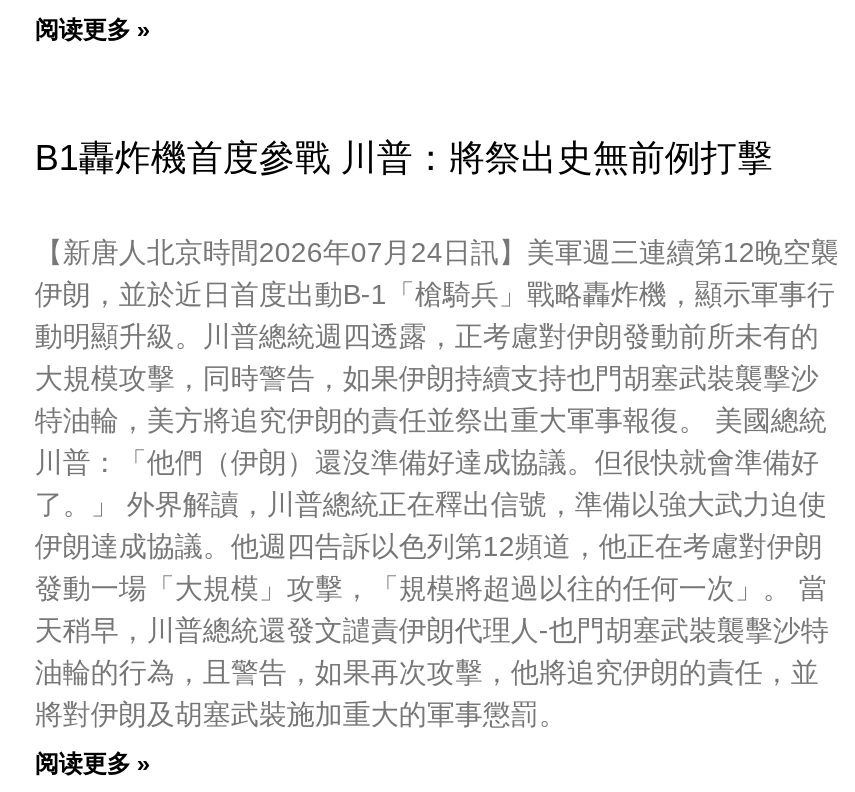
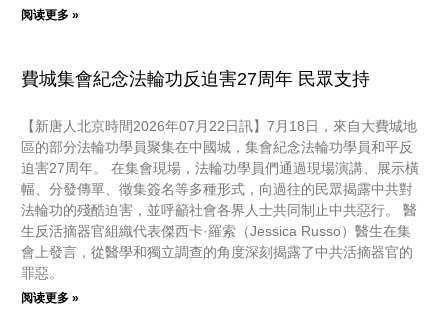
- B1轟炸機首度參戰 川普：將祭出史無前例打擊
+ 費城集會紀念法輪功反迫害27周年 民眾支持

- 【新唐人北京時間2026年07月24日訊】美軍週三連續第12晚空襲
- 伊朗，並於近日首度出動B-1「槍騎兵」戰略轟炸機，顯示軍事行
- 動明顯升級。川普總統週四透露，正考慮對伊朗發動前所未有的
- 大規模攻擊，同時警告，如果伊朗持續支持也門胡塞武裝襲擊沙
- 特油輪，美方將追究伊朗的責任並祭出重大軍事報復。 美國總統
- 川普：「他們（伊朗）還沒準備好達成協議。但很快就會準備好
- 了。」 外界解讀，川普總統正在釋出信號，準備以強大武力迫使
- 伊朗達成協議。他週四告訴以色列第12頻道，他正在考慮對伊朗
- 發動一場「大規模」攻擊，「規模將超過以往的任何一次」。 當
- 天稍早，川普總統還發文譴責伊朗代理人-也門胡塞武裝襲擊沙特
- 油輪的行為，且警告，如果再次攻擊，他將追究伊朗的責任，並
- 將對伊朗及胡塞武裝施加重大的軍事懲罰。
+ 【新唐人北京時間2026年07月22日訊】7月18日，來自大費城地
+ 區的部分法輪功學員聚集在中國城，集會紀念法輪功學員和平反
+ 迫害27周年。 在集會現場，法輪功學員們通過現場演講、展示橫
+ 幅、分發傳單、徵集簽名等多種形式，向過往的民眾揭露中共對
+ 法輪功的殘酷迫害，並呼籲社會各界人士共同制止中共惡行。 醫
+ 生反活摘器官組織代表傑西卡·羅索（Jessica Russo）醫生在集
+ 會上發言，從醫學和獨立調查的角度深刻揭露了中共活摘器官的
+ 罪惡。
